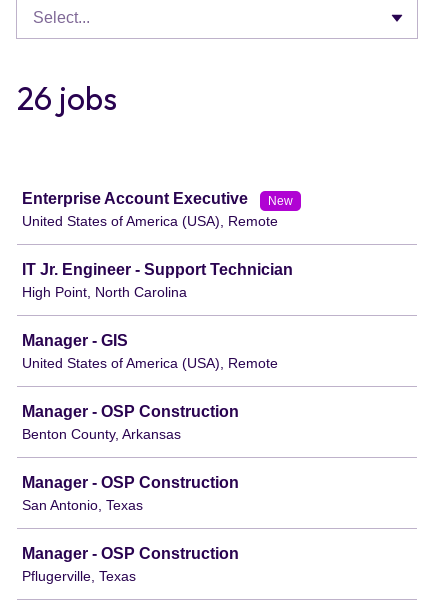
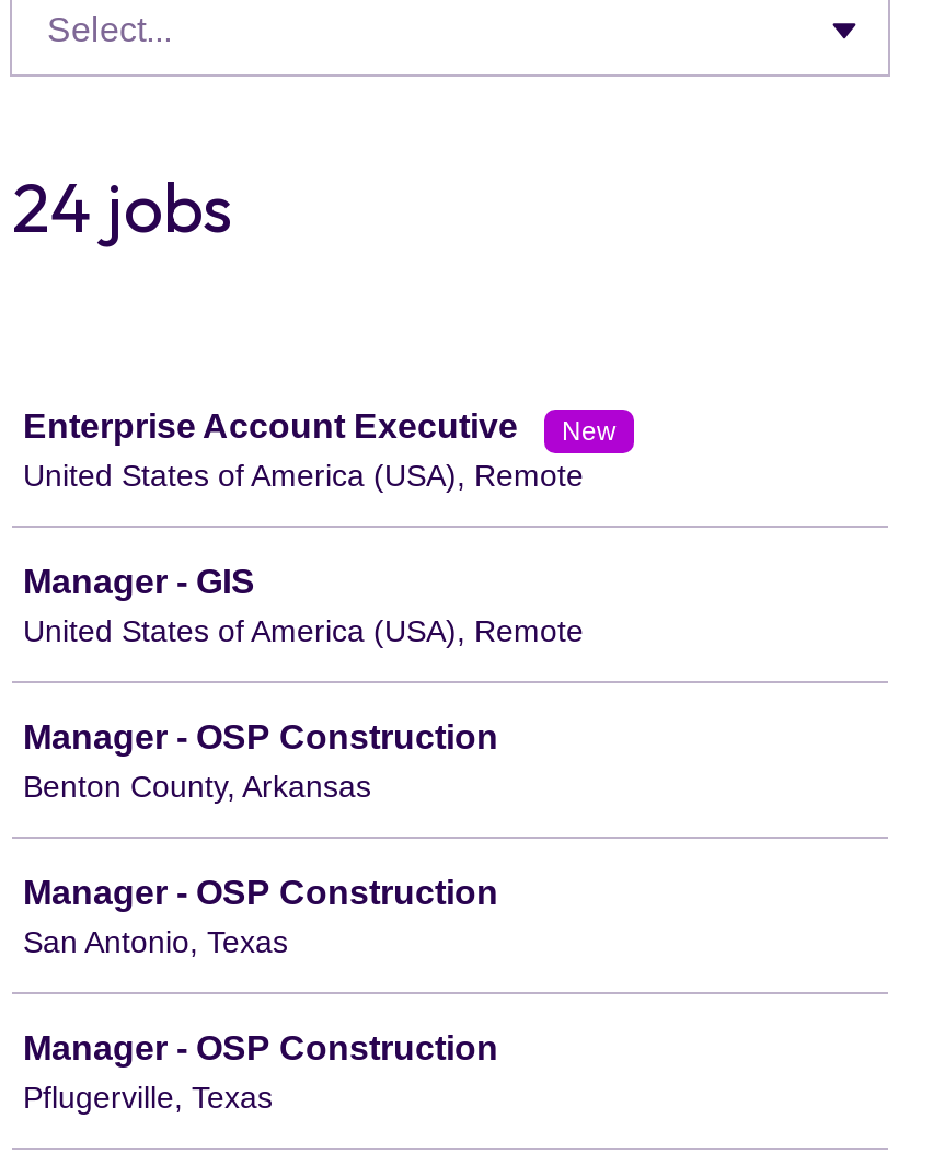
- 26 jobs
+ 24 jobs

- IT Jr. Engineer - Support Technician
- High Point, North Carolina
